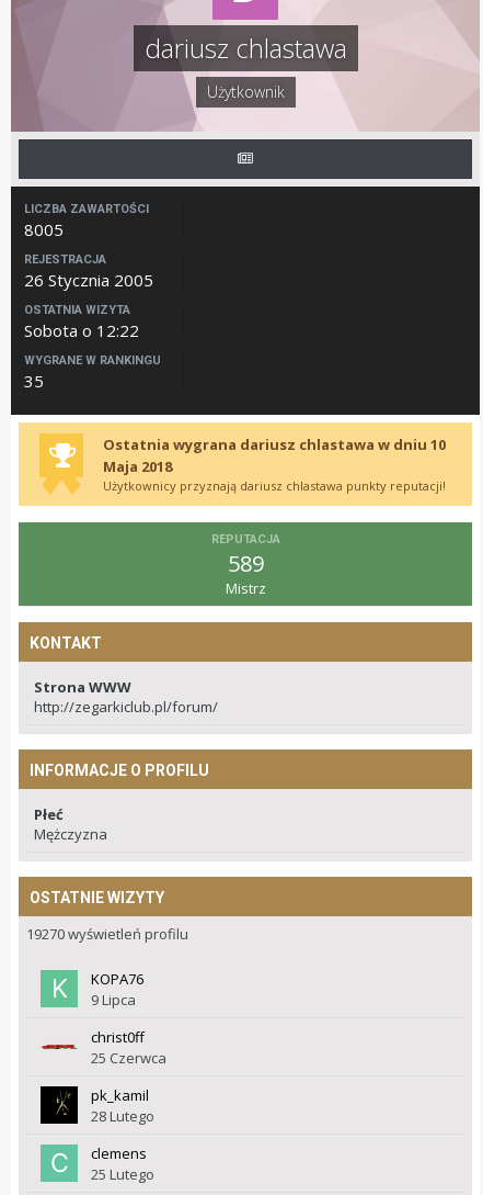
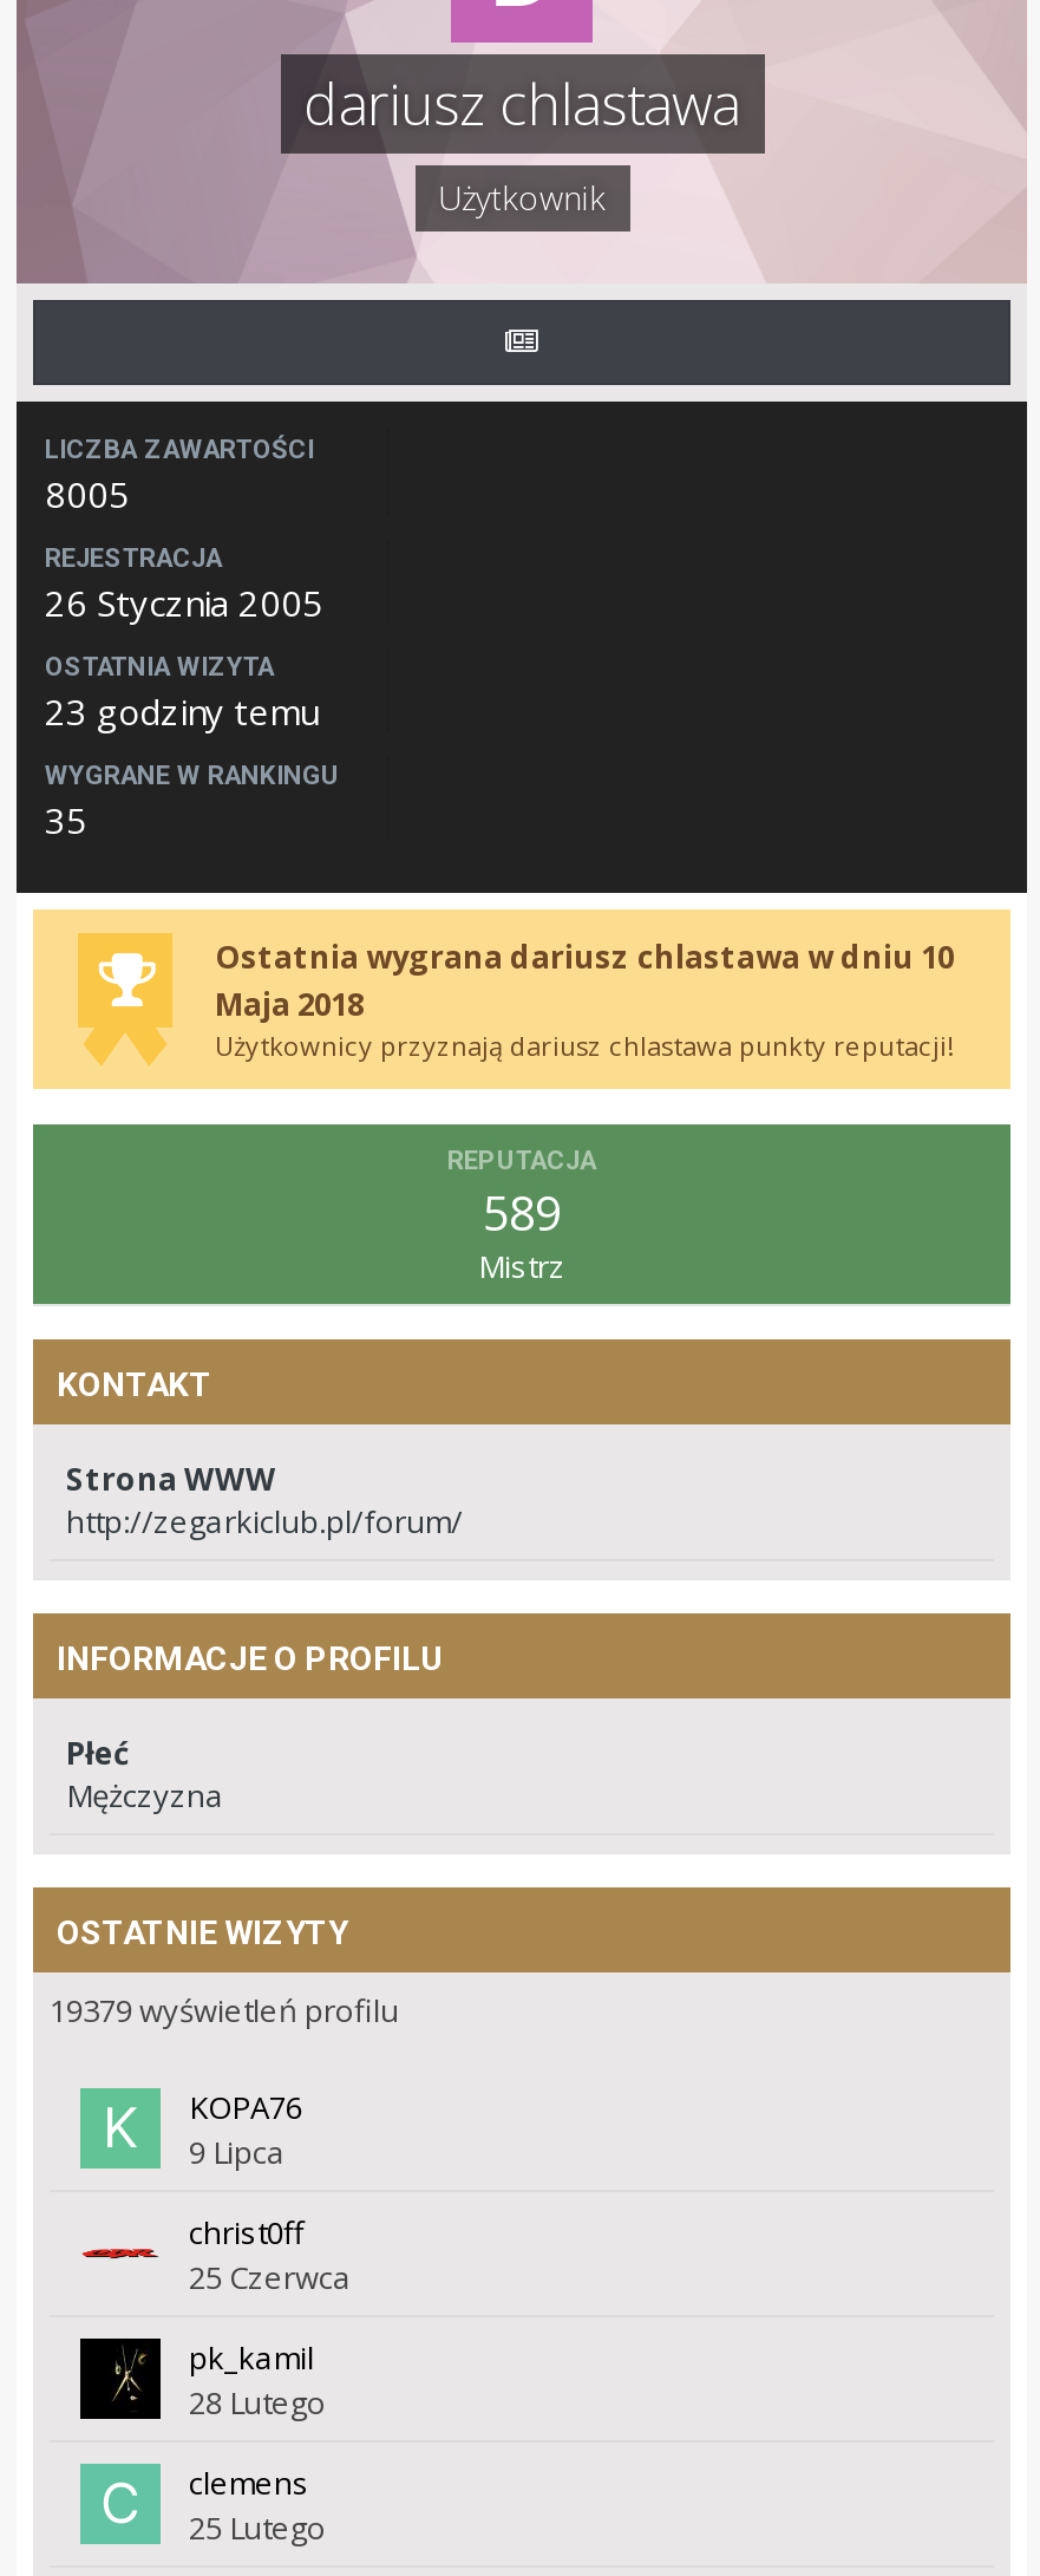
- Sobota o 12:22
+ 23 godziny temu

- 19270 wyświetleń profilu
+ 19379 wyświetleń profilu
